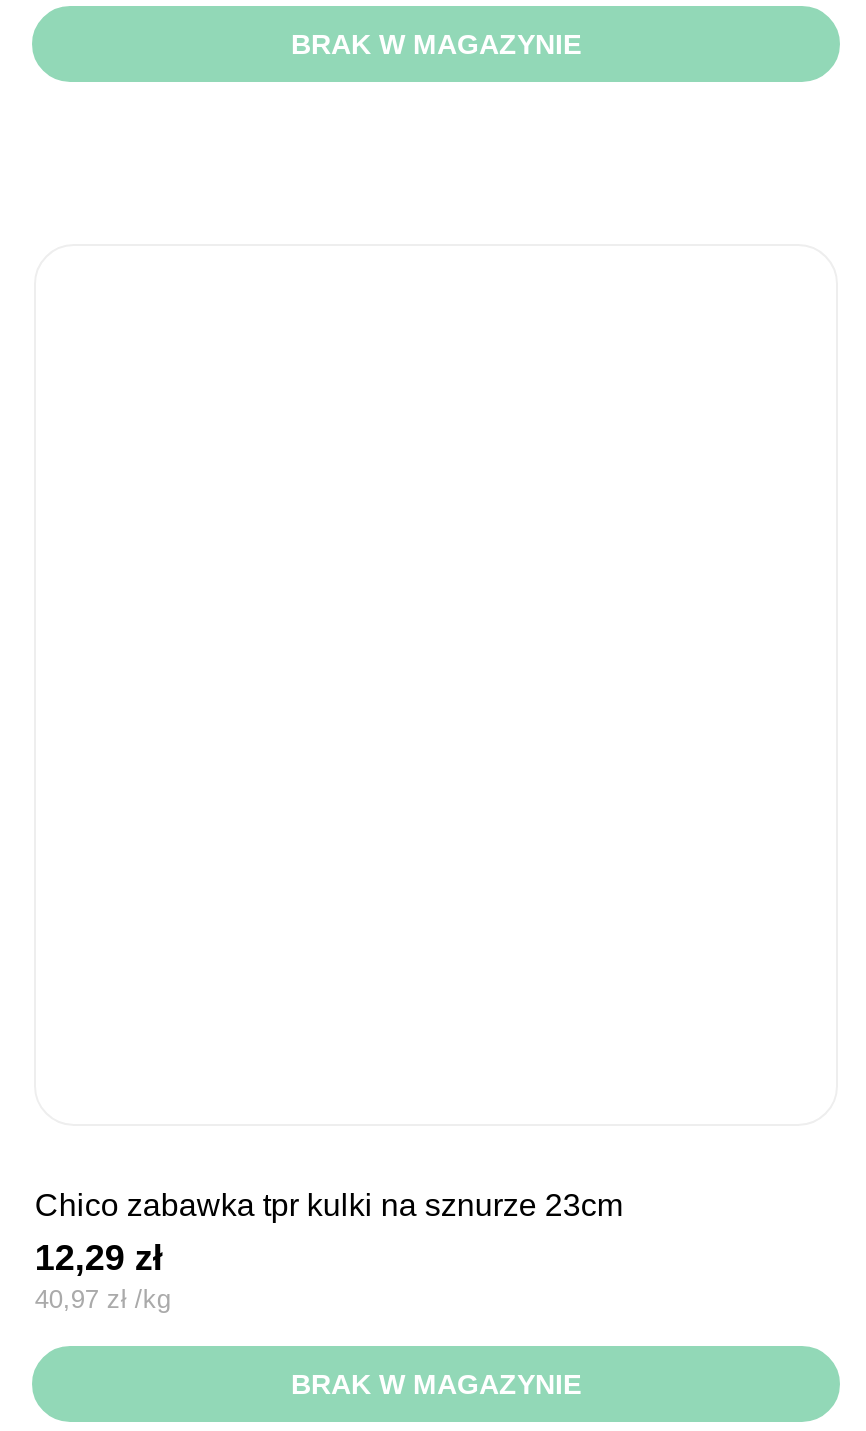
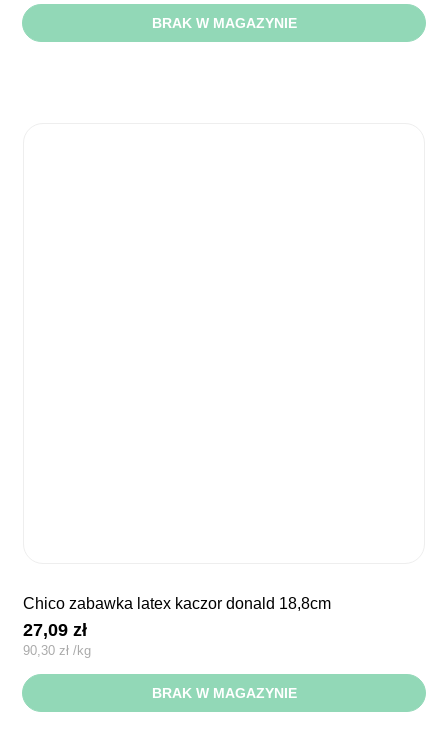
- chico zabawka tpr kulki na sznurze 23cm
- 12,29 zł
- 40,97 zł /kg
+ chico zabawka latex kaczor donald 18,8cm
+ 27,09 zł
+ 90,30 zł /kg
